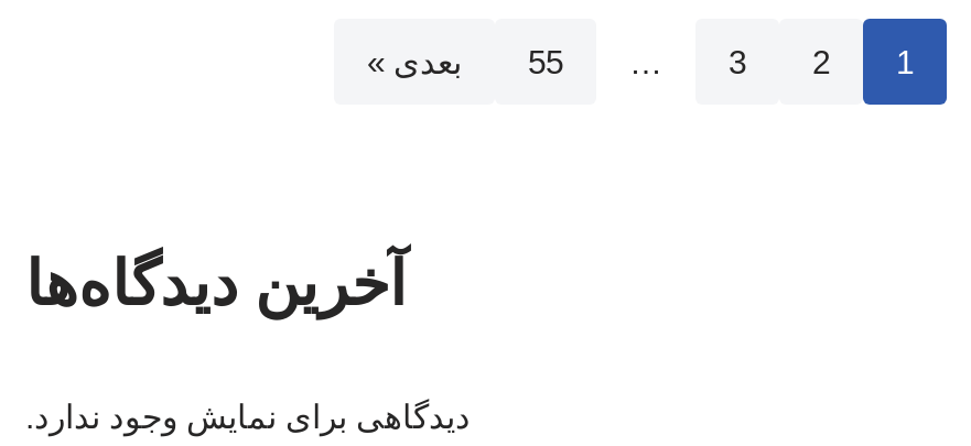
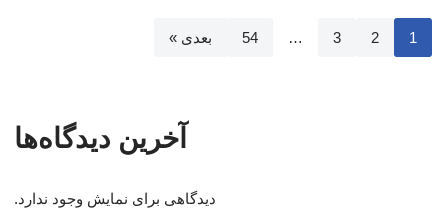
- 55
+ 54
